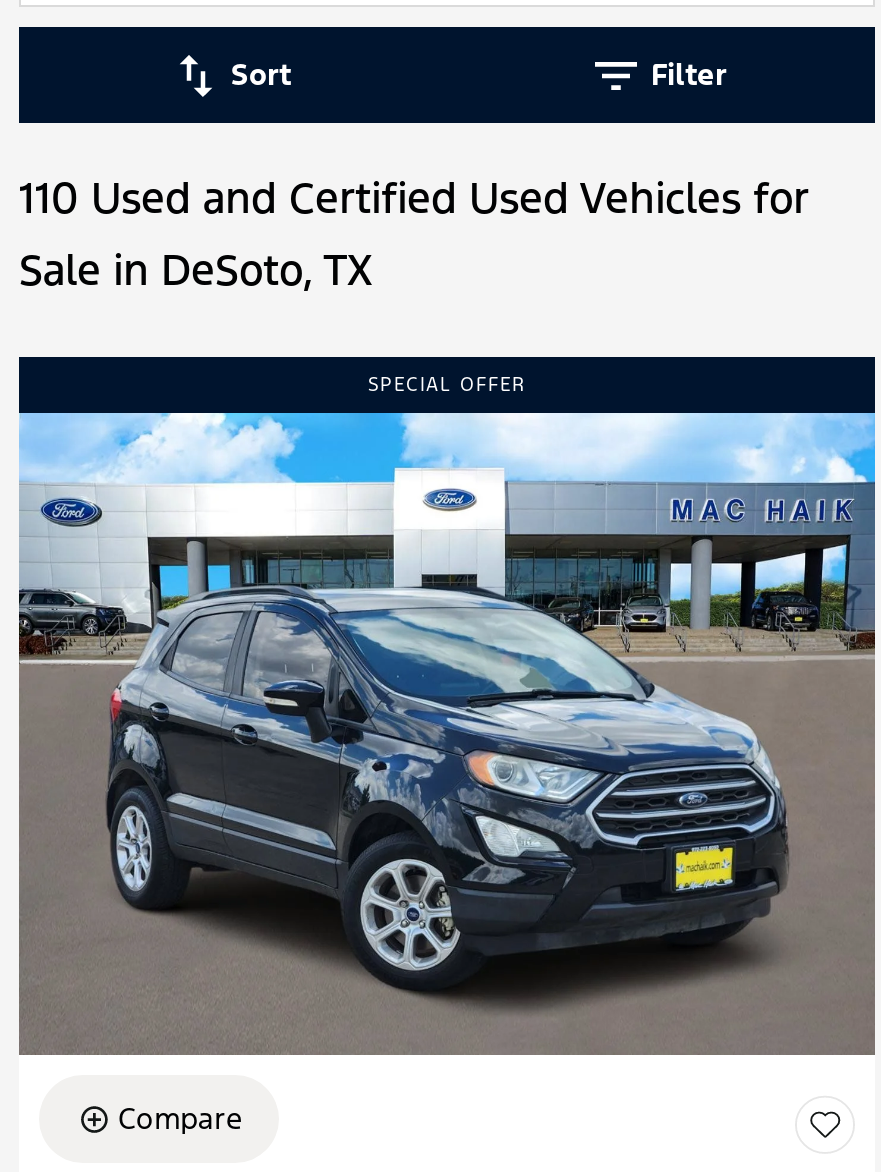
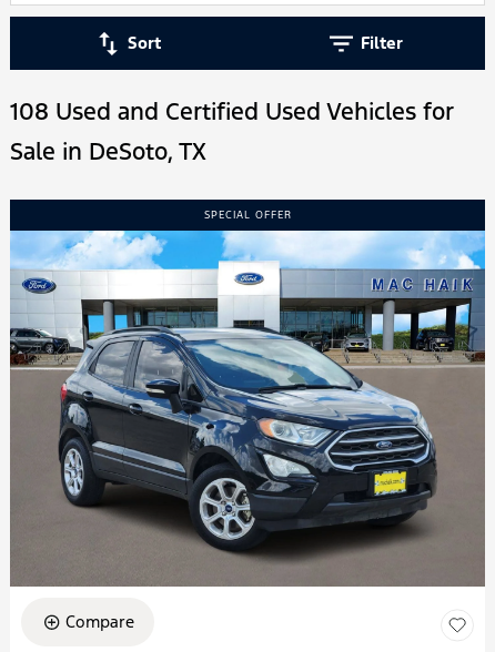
- 110 Used and Certified Used Vehicles for
+ 108 Used and Certified Used Vehicles for
